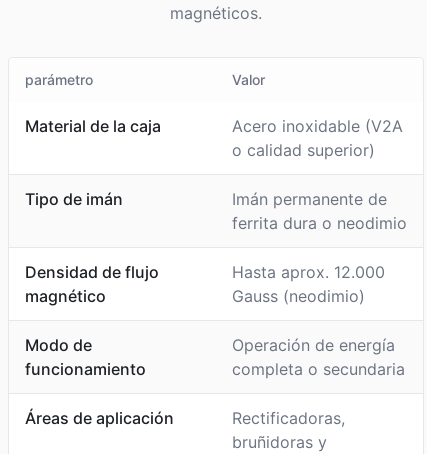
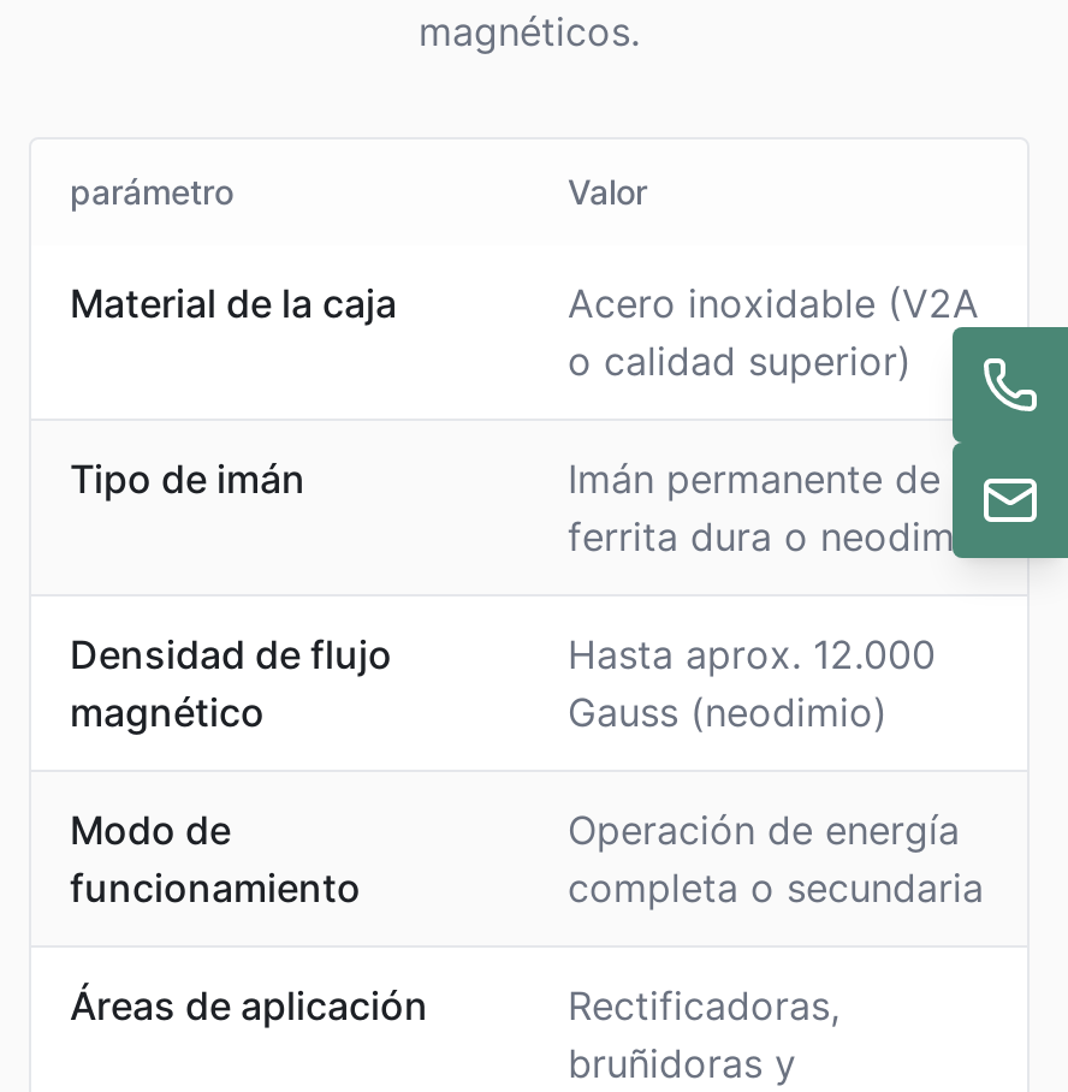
+ [image]
